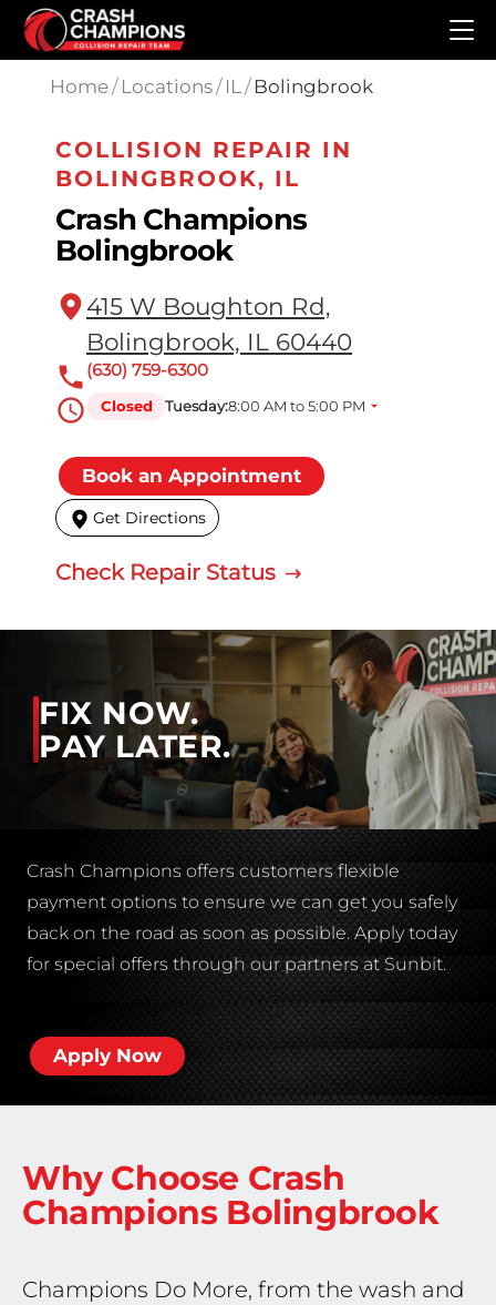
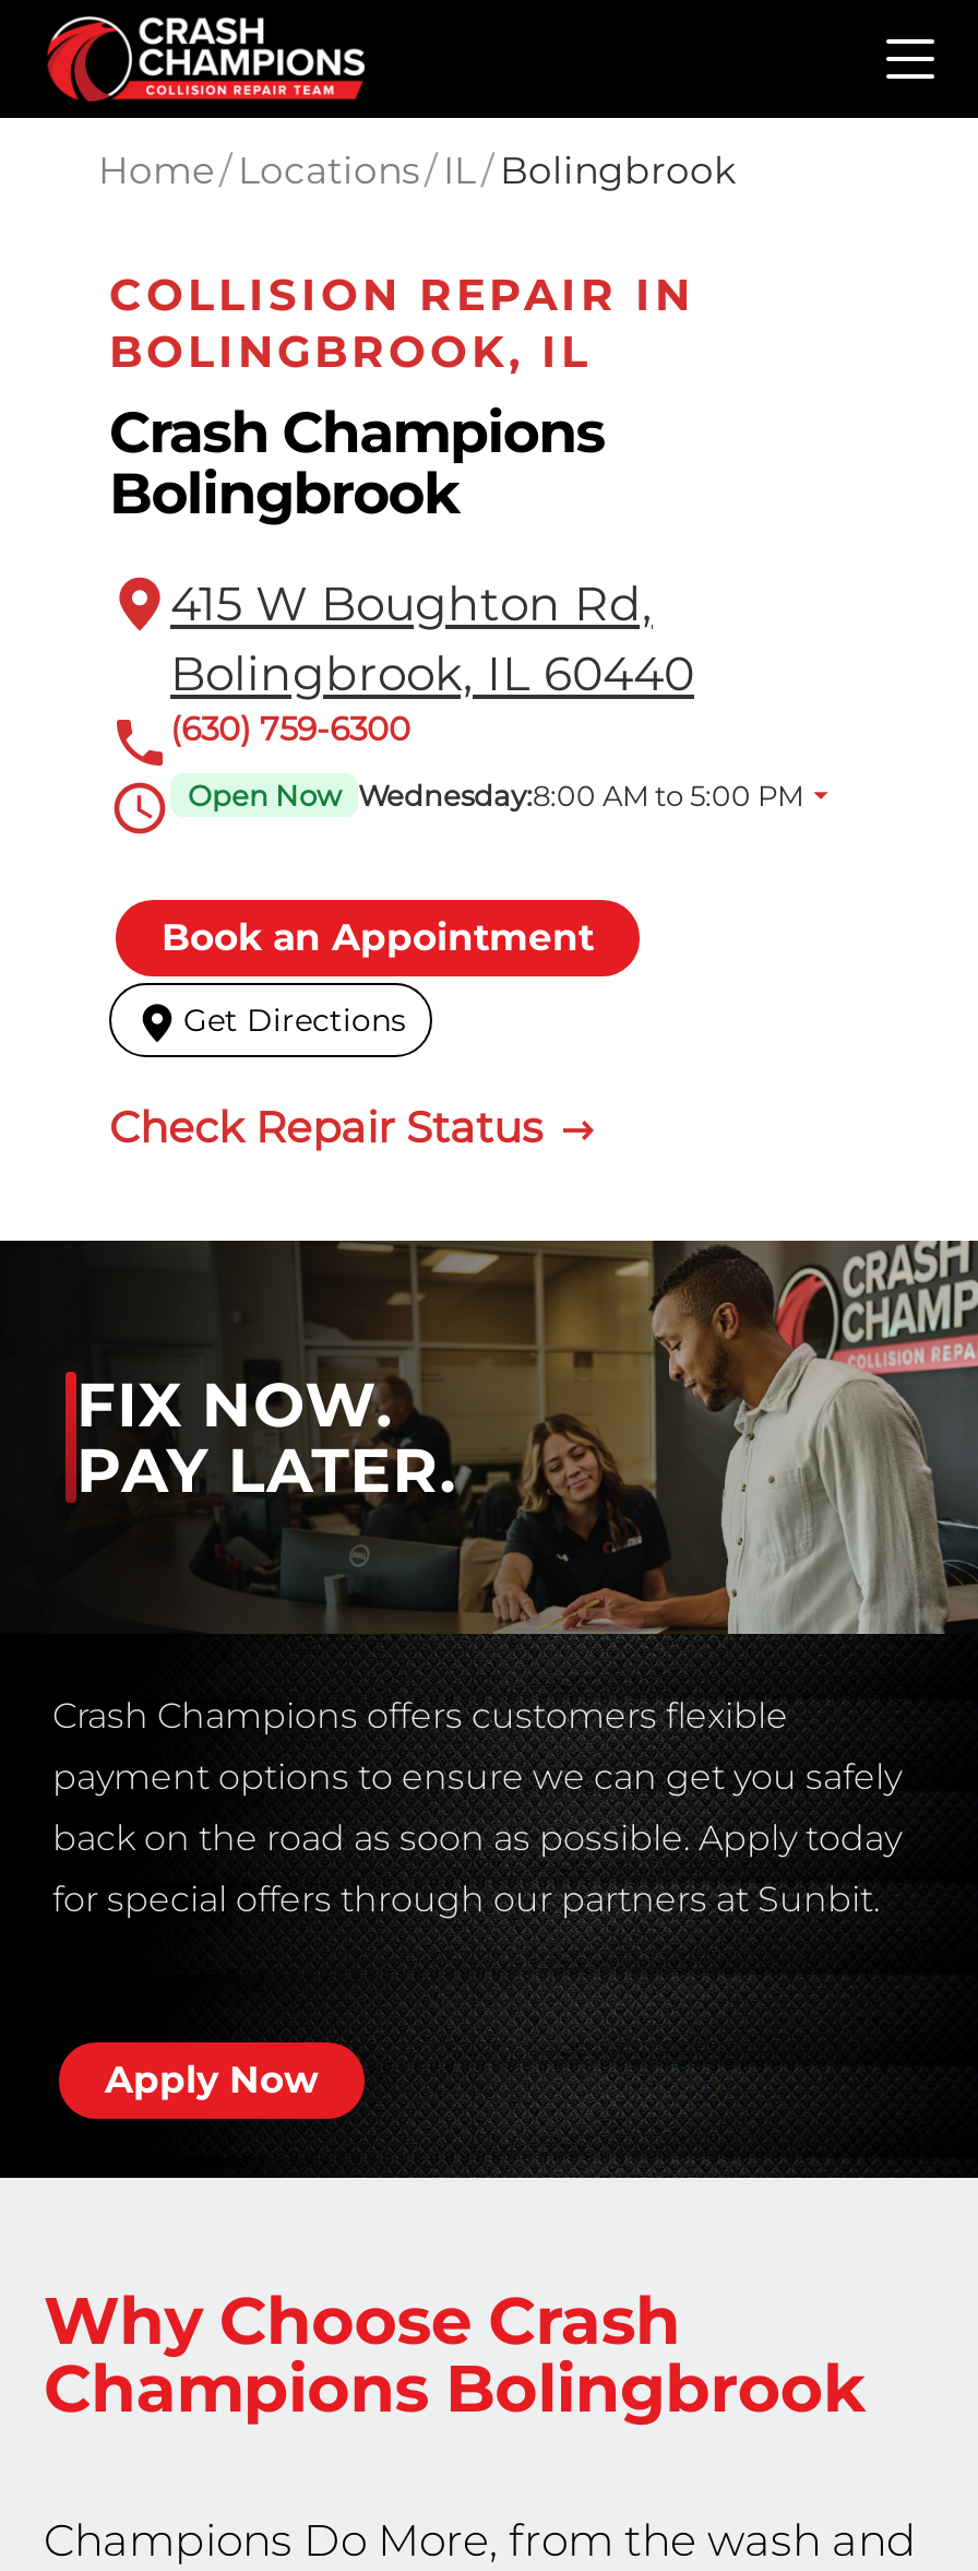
- Closed
- Tuesday:8:00 AM to 5:00 PM
+ Open Now Wednesday:8:00 AM to 5:00 PM
